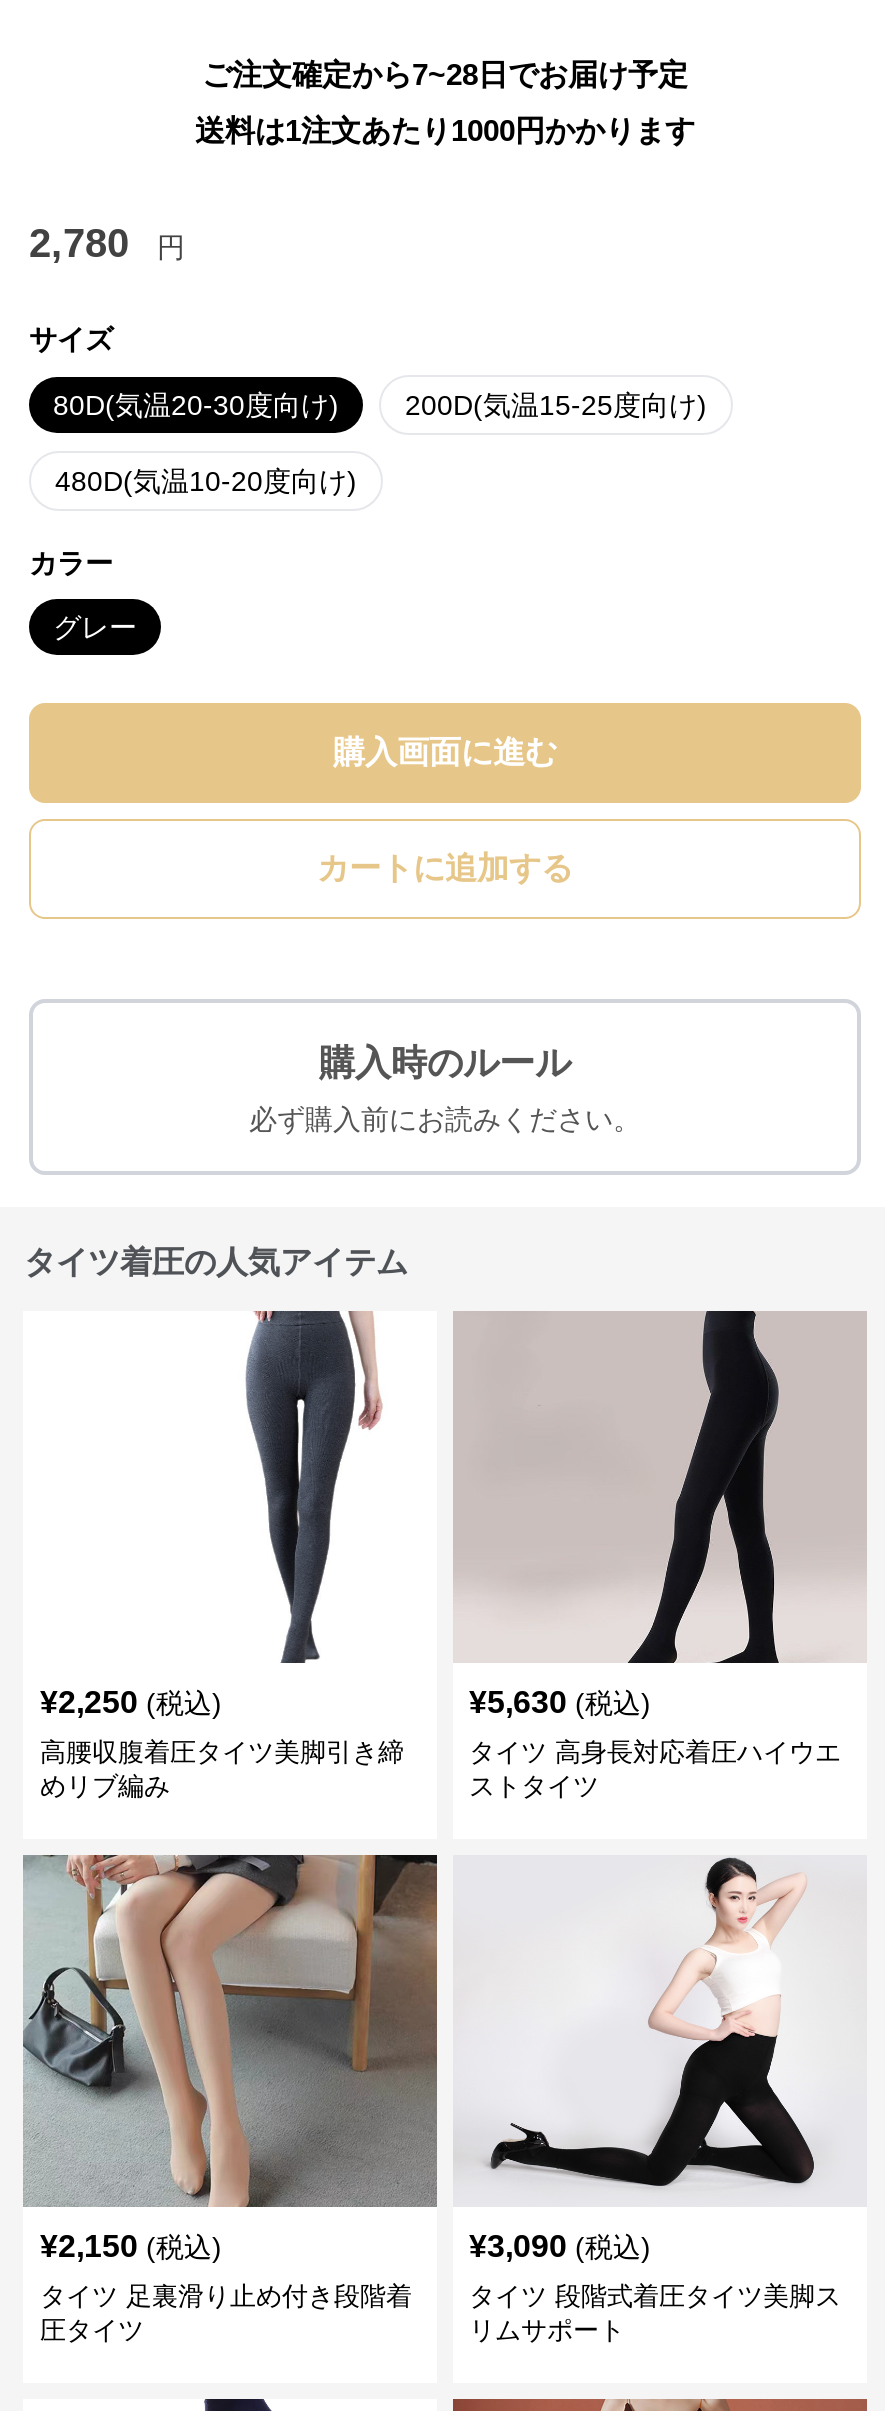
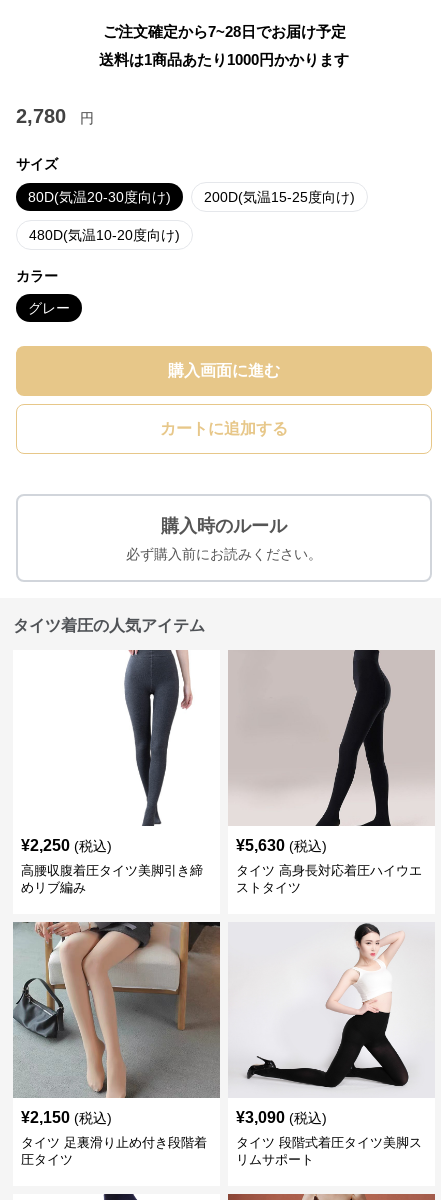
- 送料は1注文あたり1000円かかります
+ 送料は1商品あたり1000円かかります
